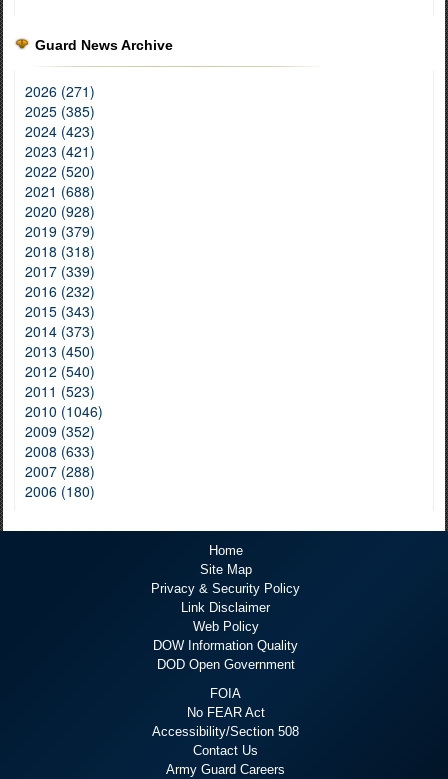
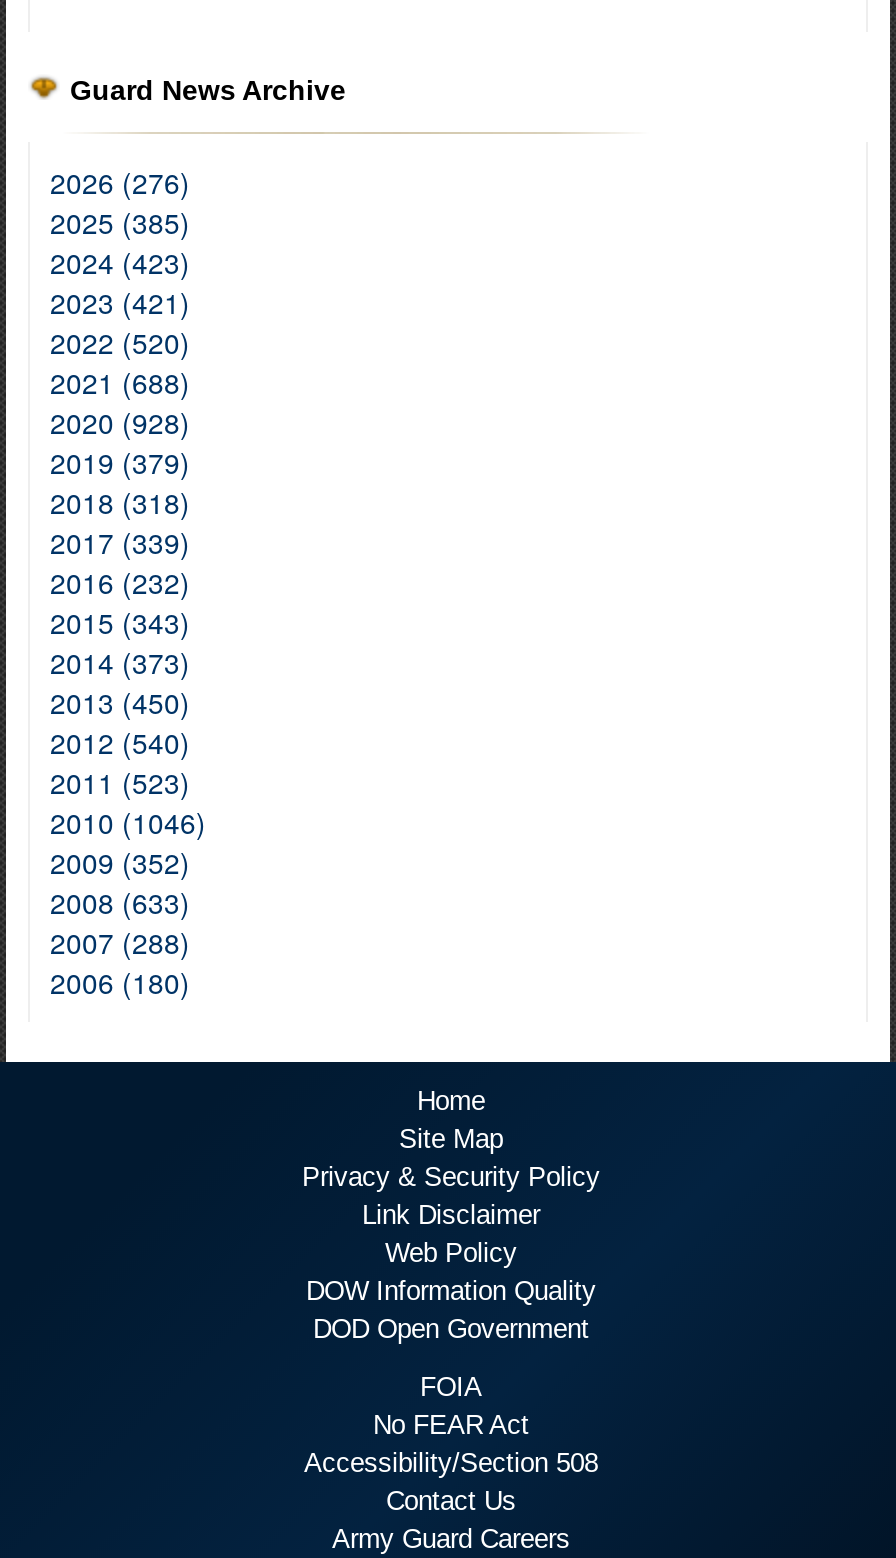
- 2026 (271)
+ 2026 (276)
